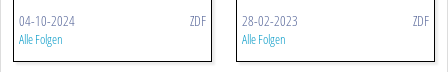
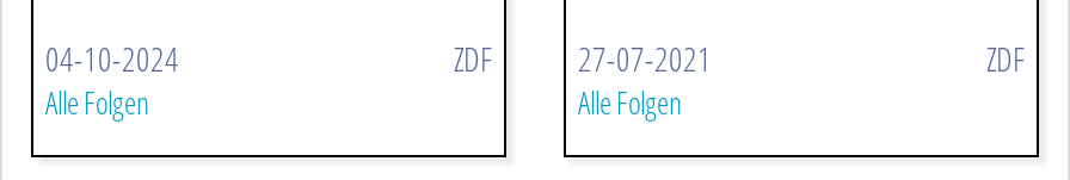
- ZDF 28-02-2023
+ ZDF 27-07-2021
